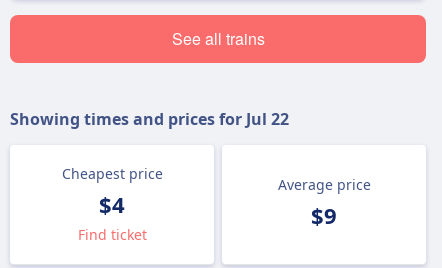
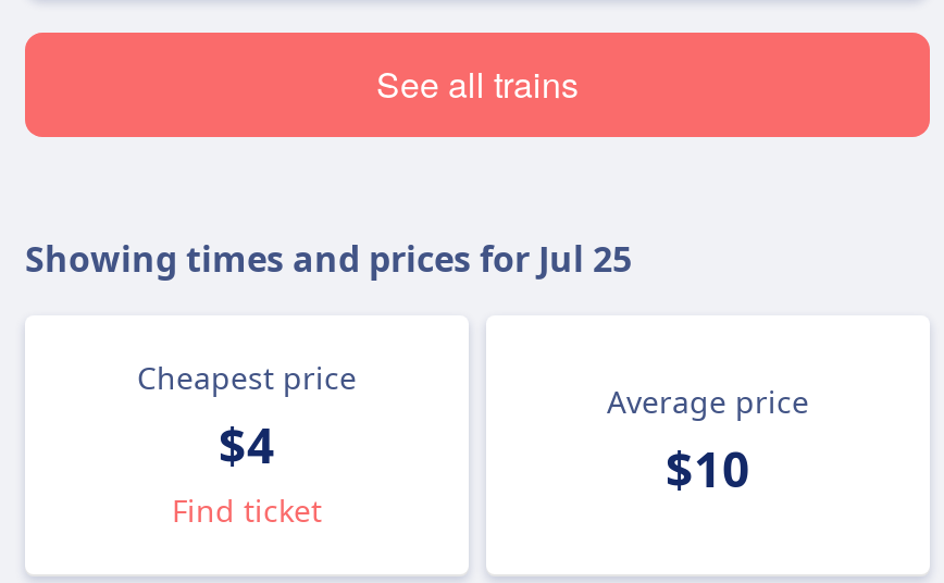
- Showing times and prices for Jul 22
+ Showing times and prices for Jul 25

- $9
+ $10
